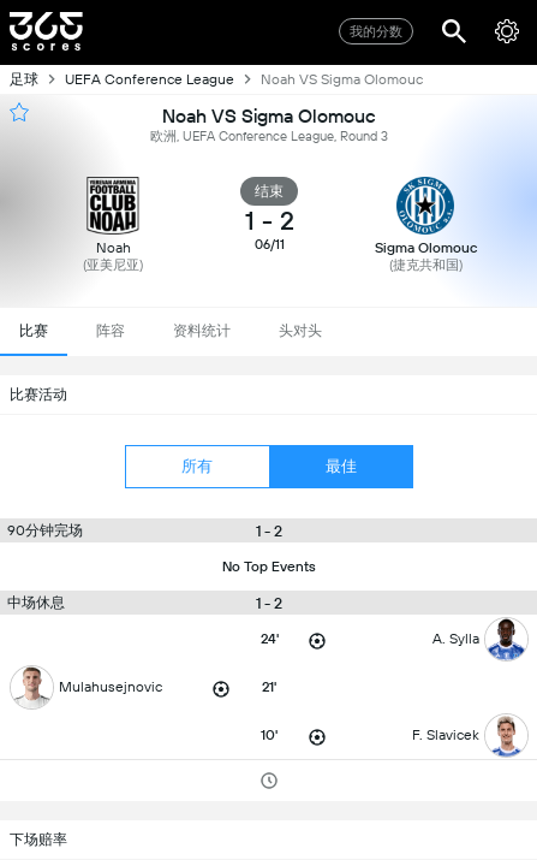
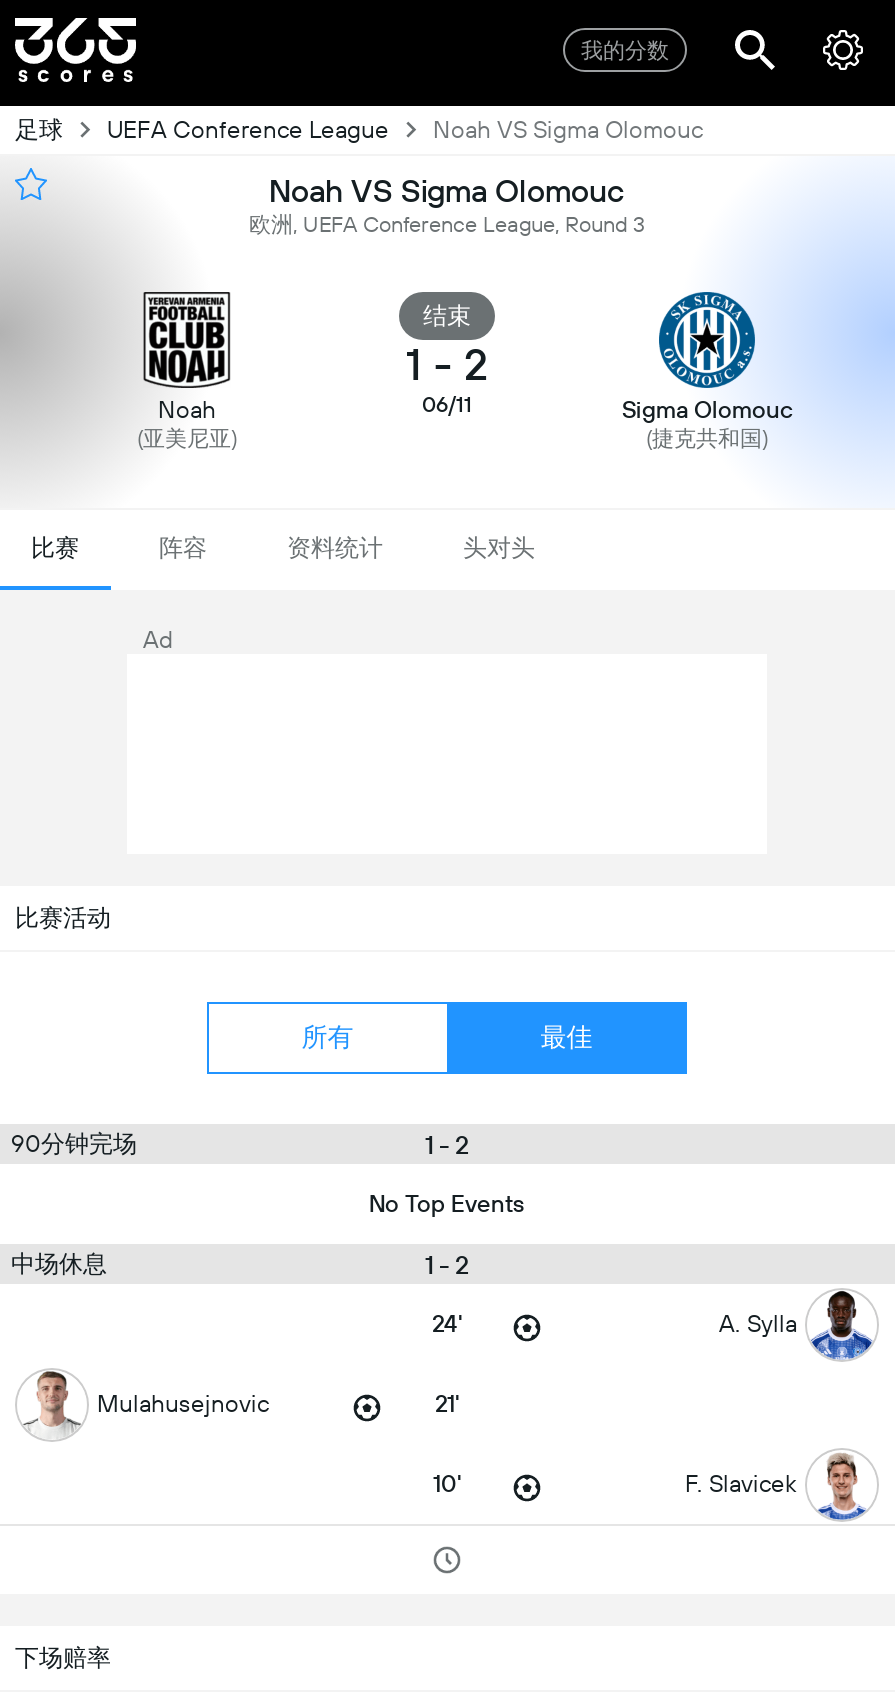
+ Ad
